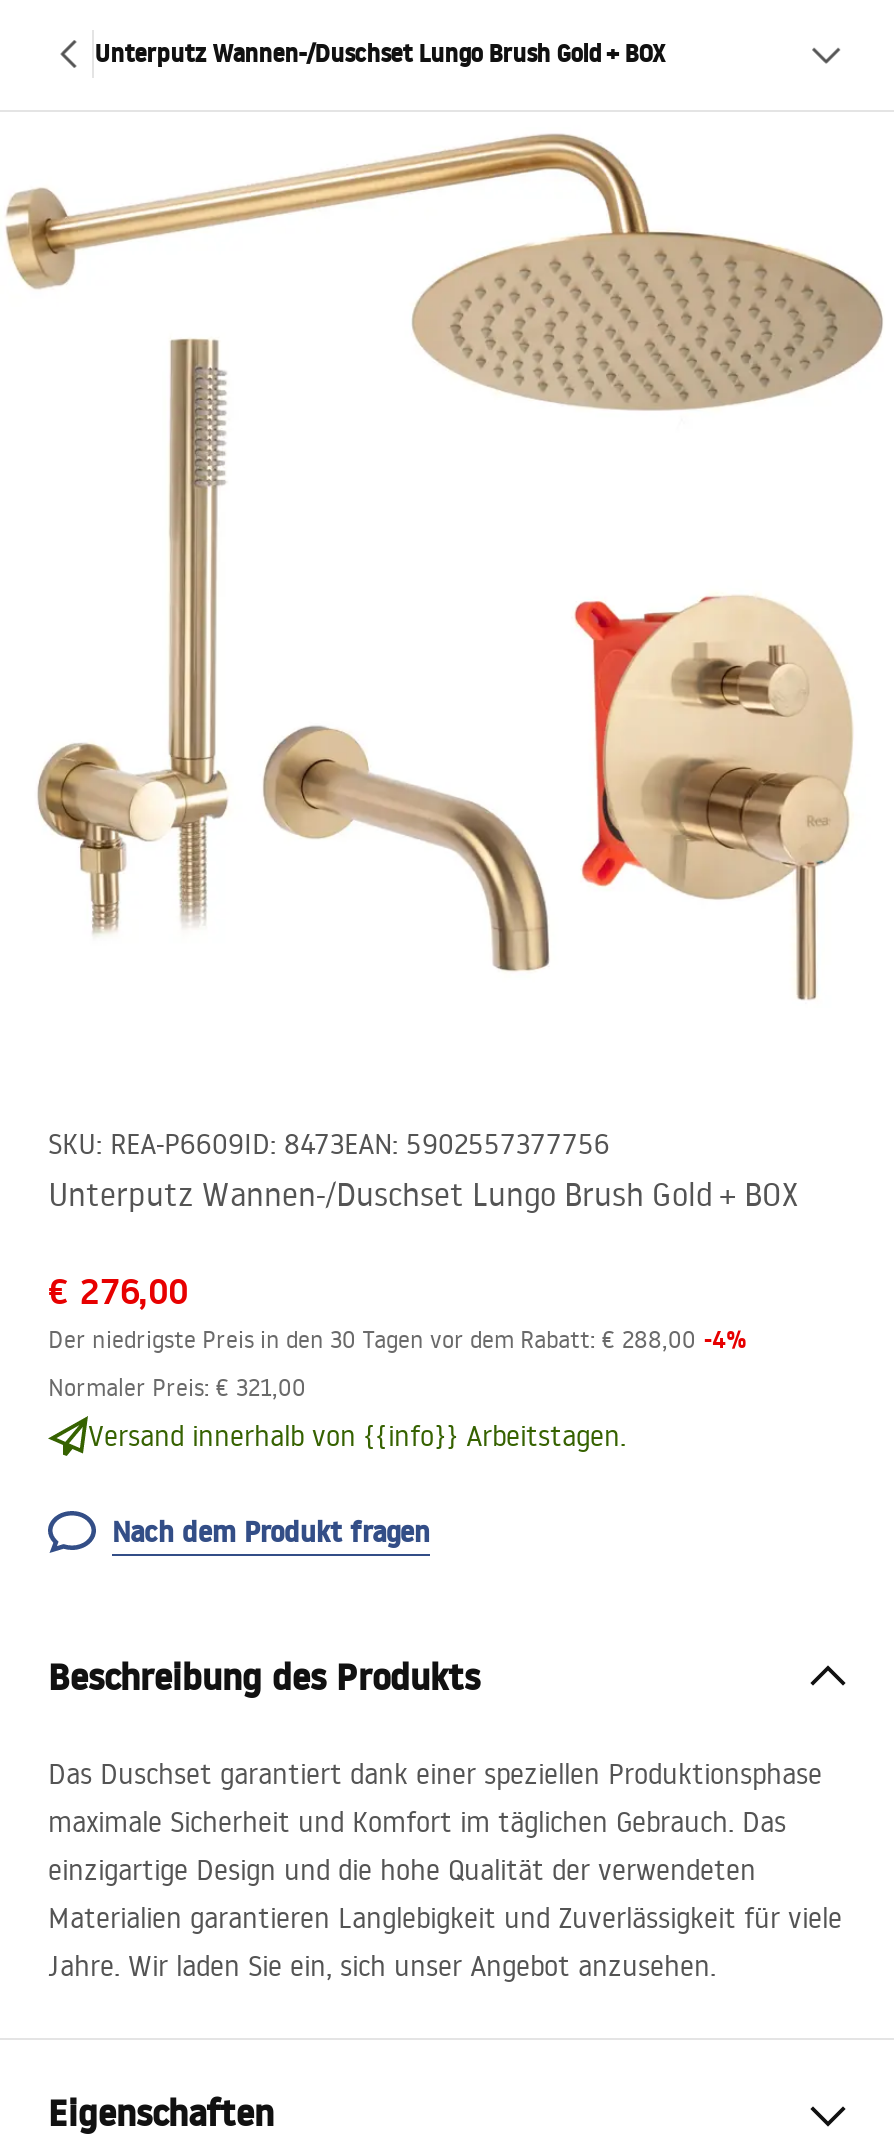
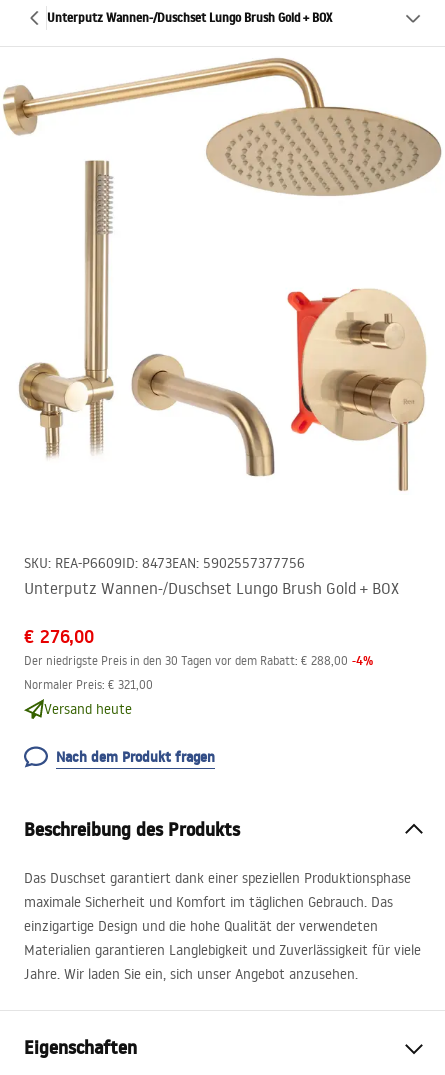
- Versand innerhalb von {{info}} Arbeitstagen.
+ Versand heute
